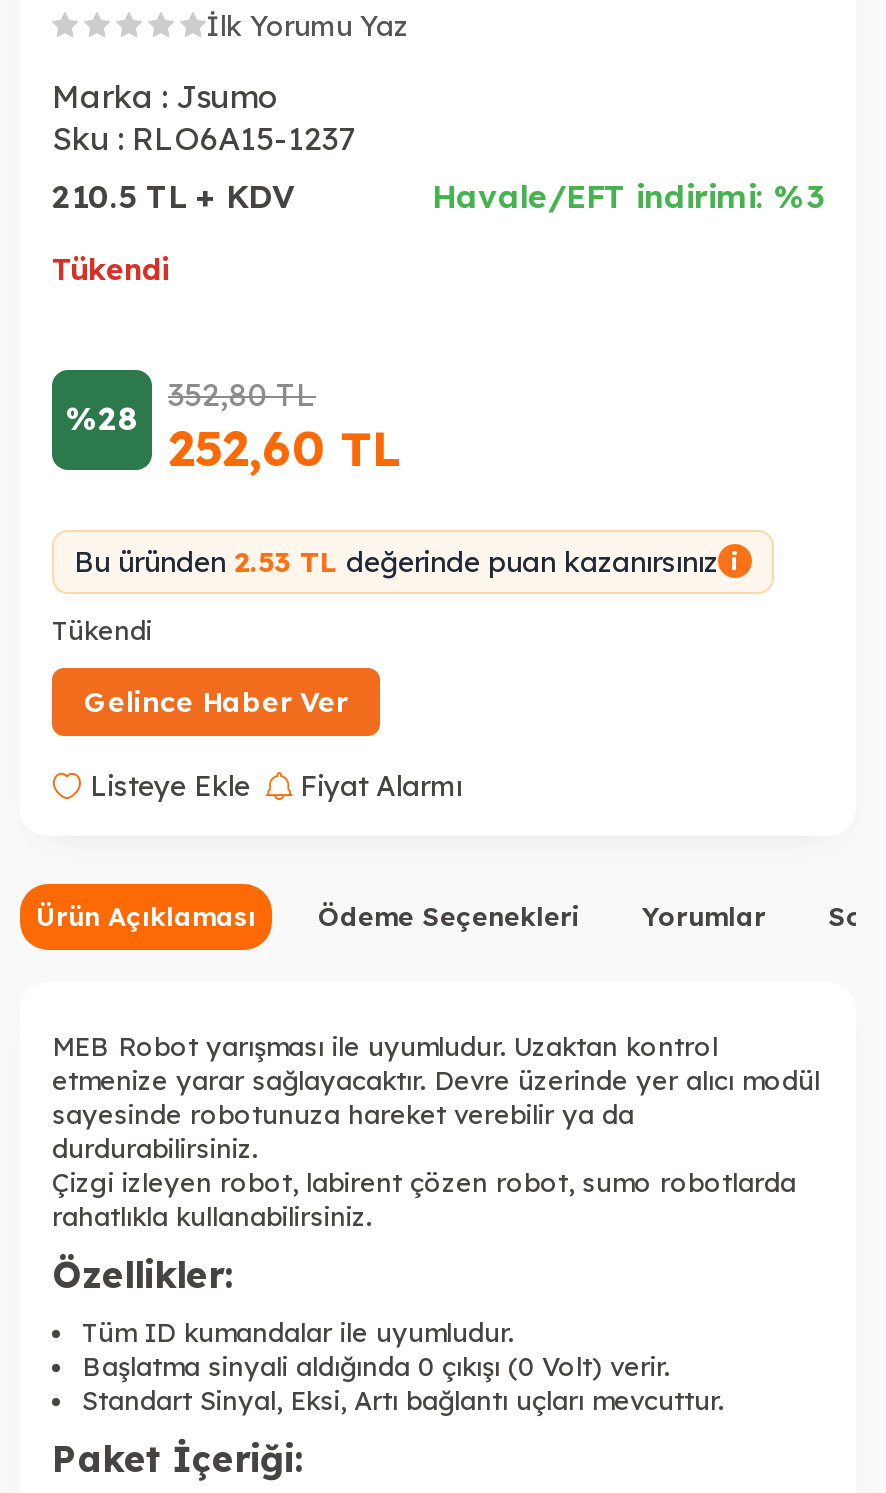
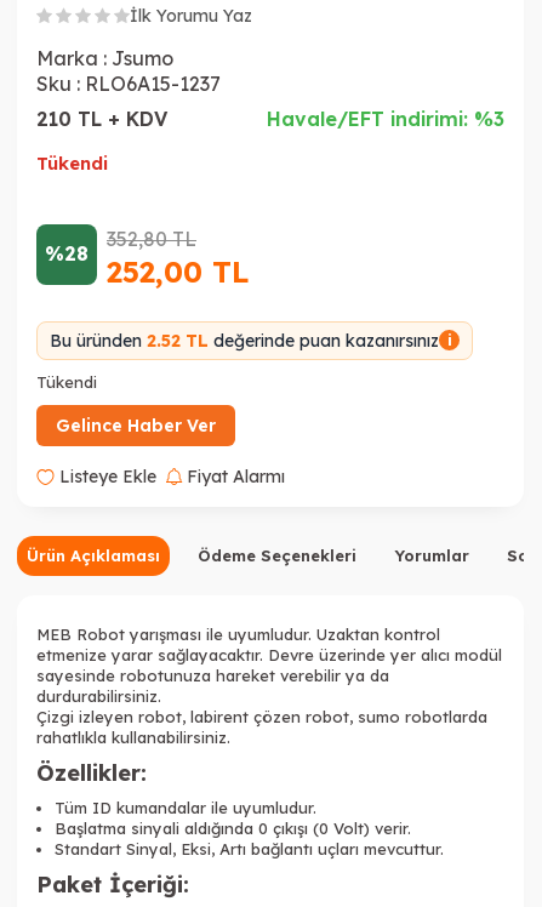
- 210.5 TL + KDV
+ 210 TL + KDV

- %28 252,60 TL
+ %28 252,00 TL

- Bu üründen 2.53 TL değerinde puan kazanırsınız i
+ Bu üründen 2.52 TL değerinde puan kazanırsınız i
